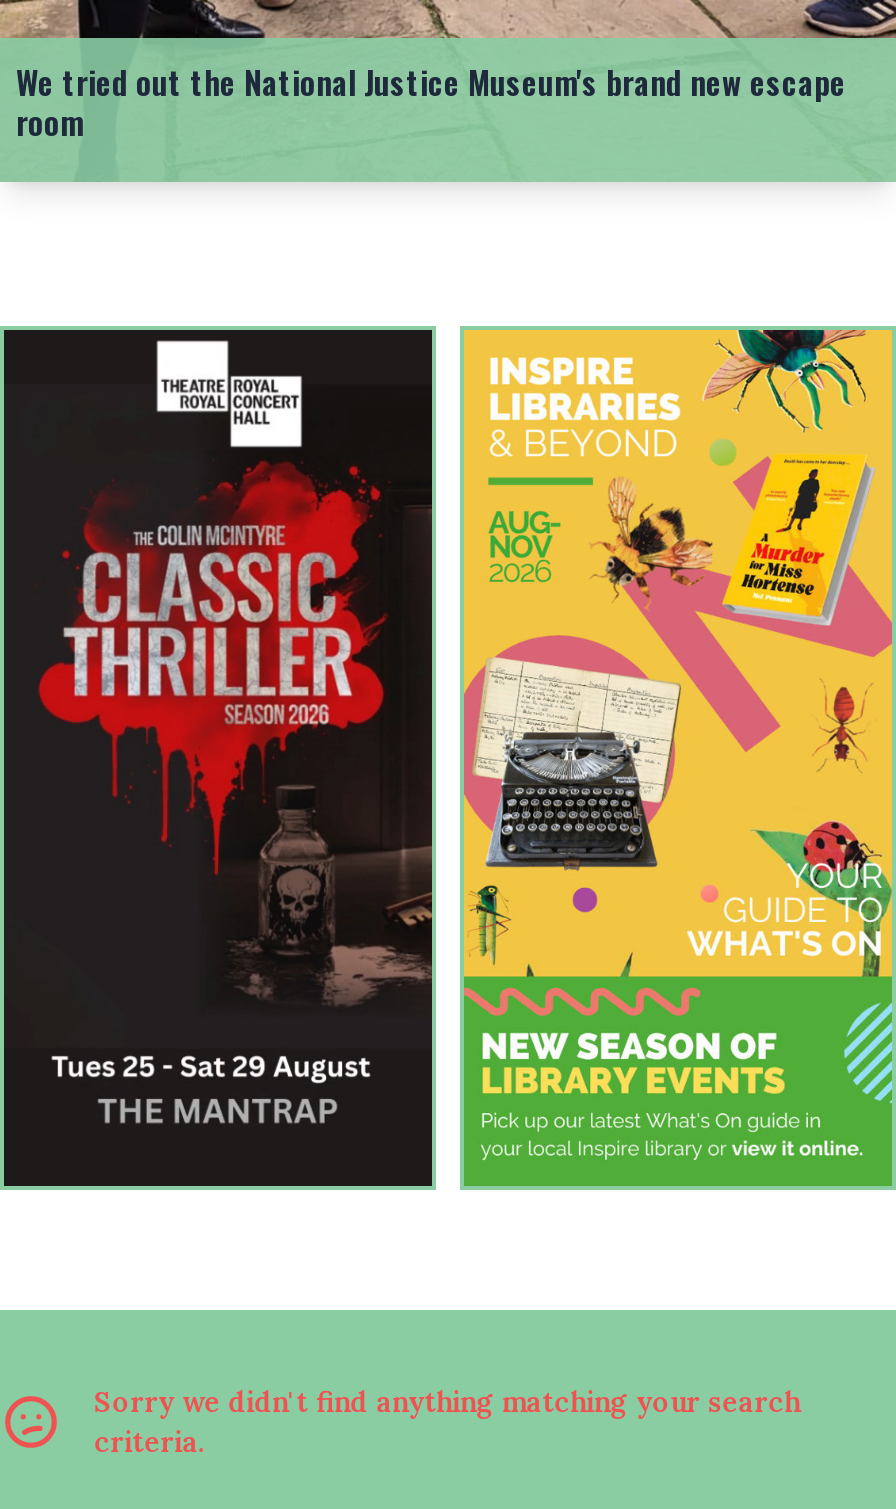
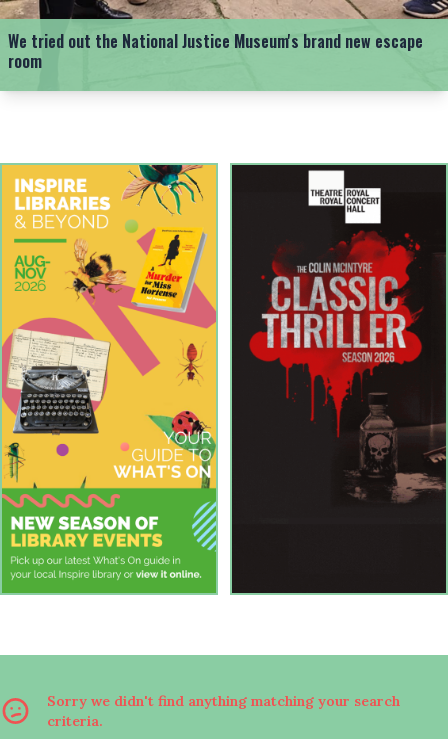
- [image]
+ [image]

- [image]
+ [image]
